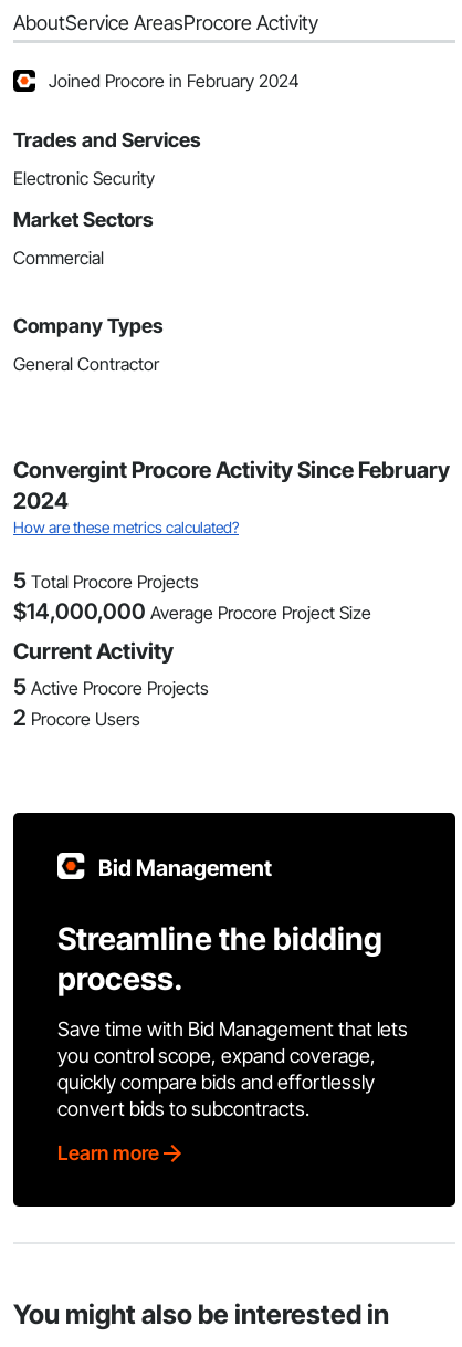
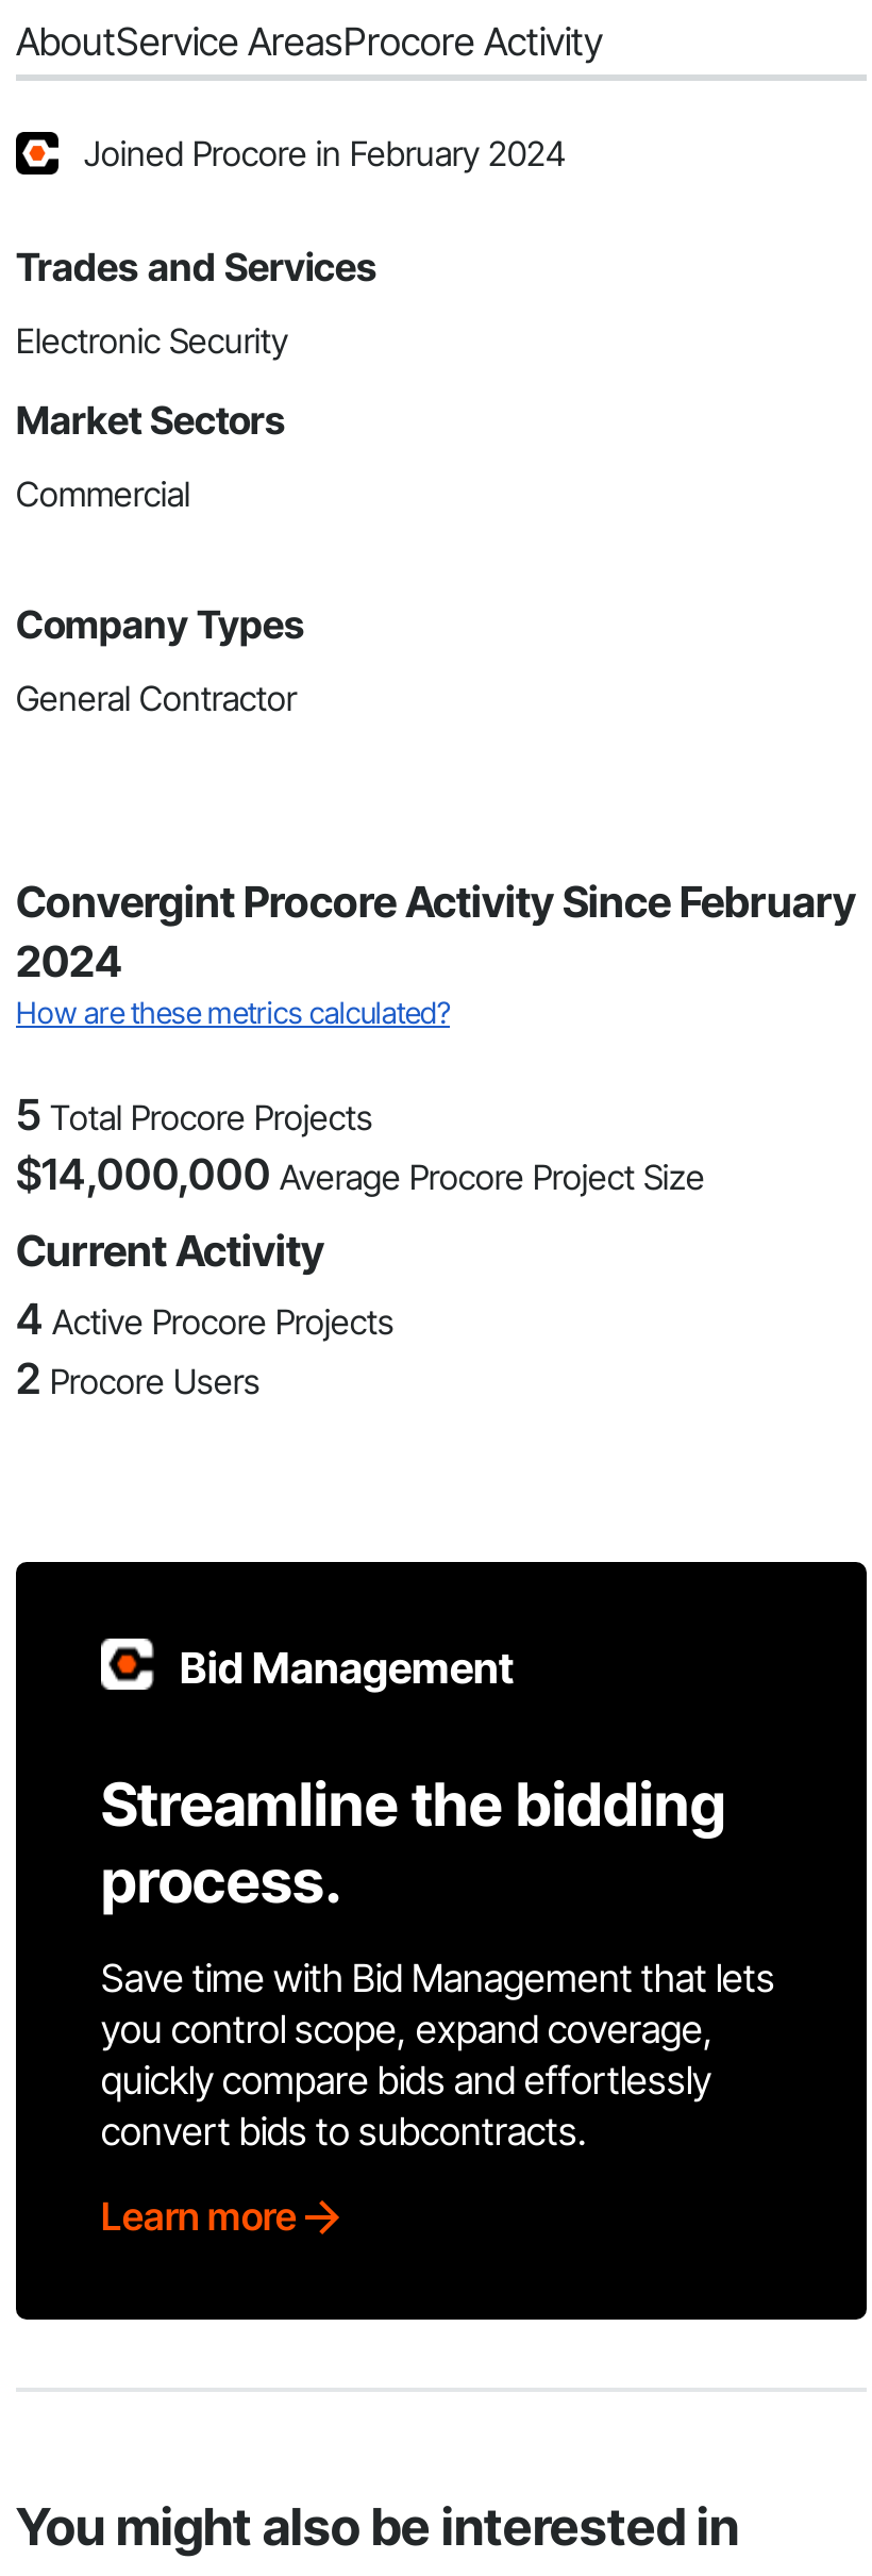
- 5 Active Procore Projects
+ 4 Active Procore Projects
